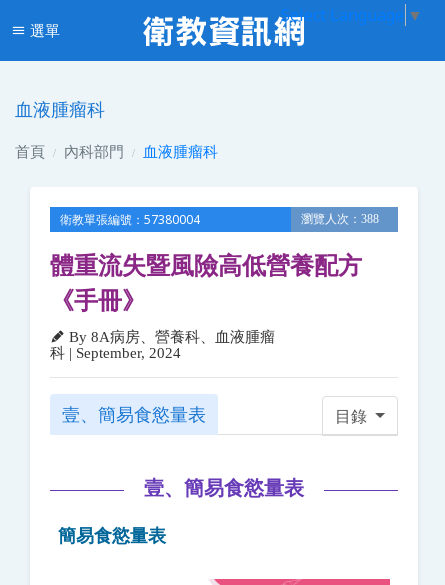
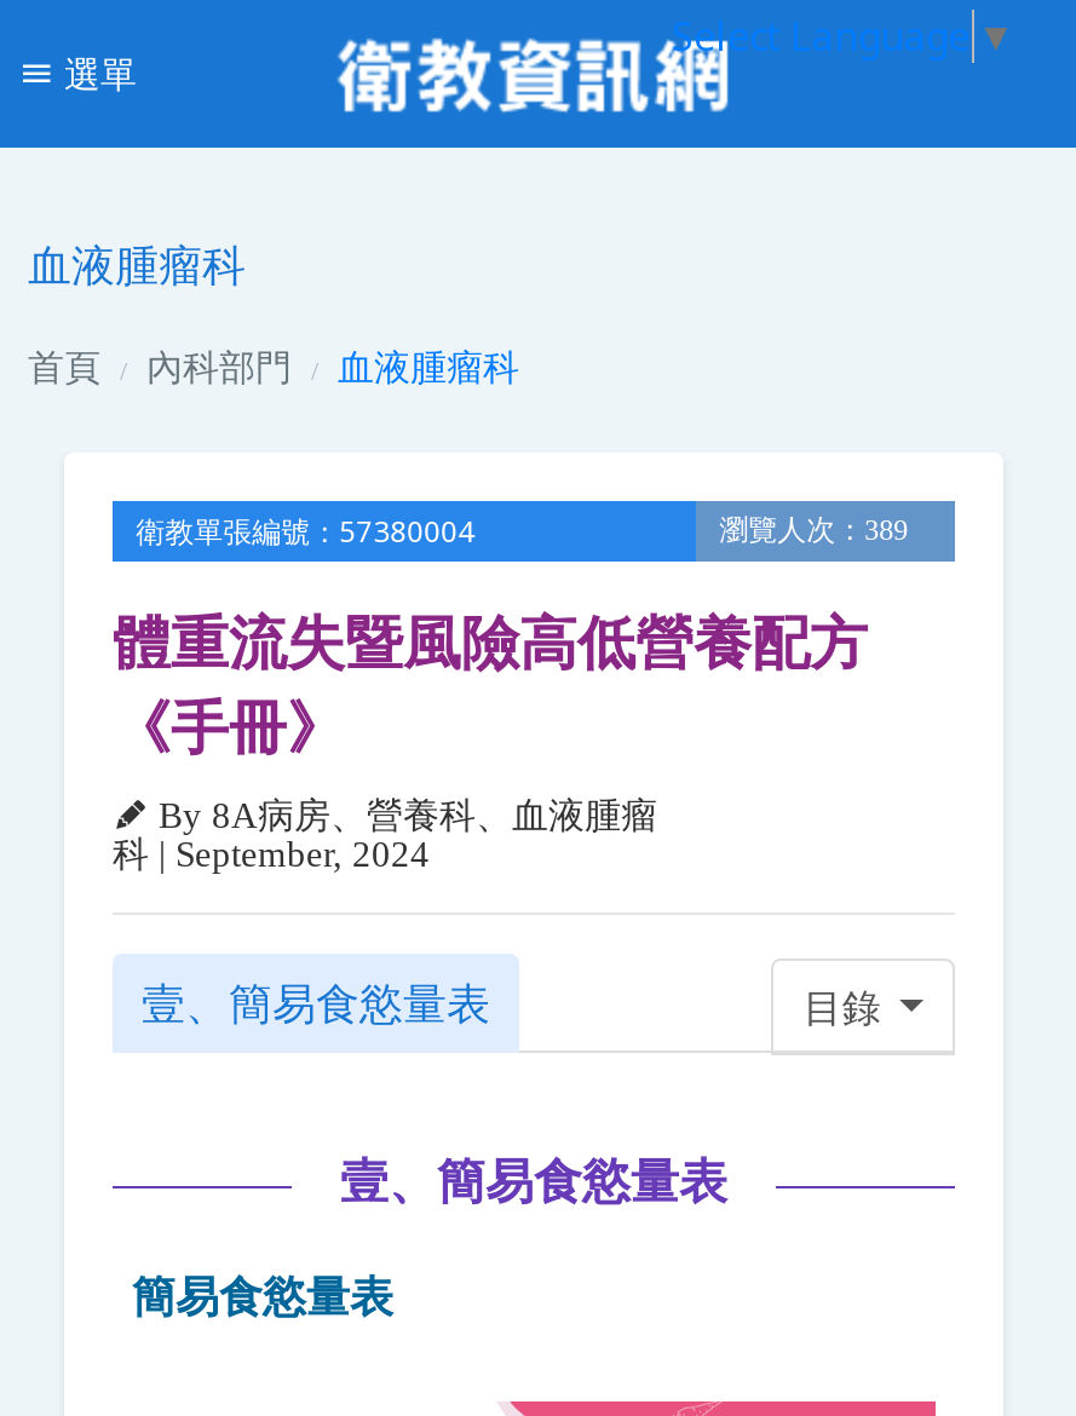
- 瀏覽人次：388
+ 瀏覽人次：389
